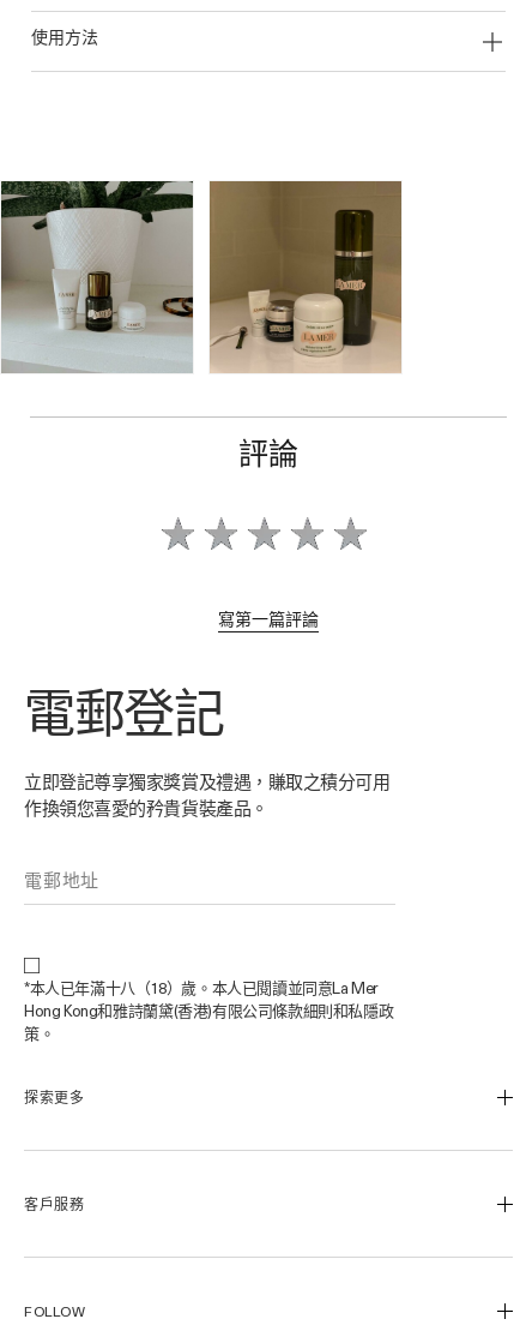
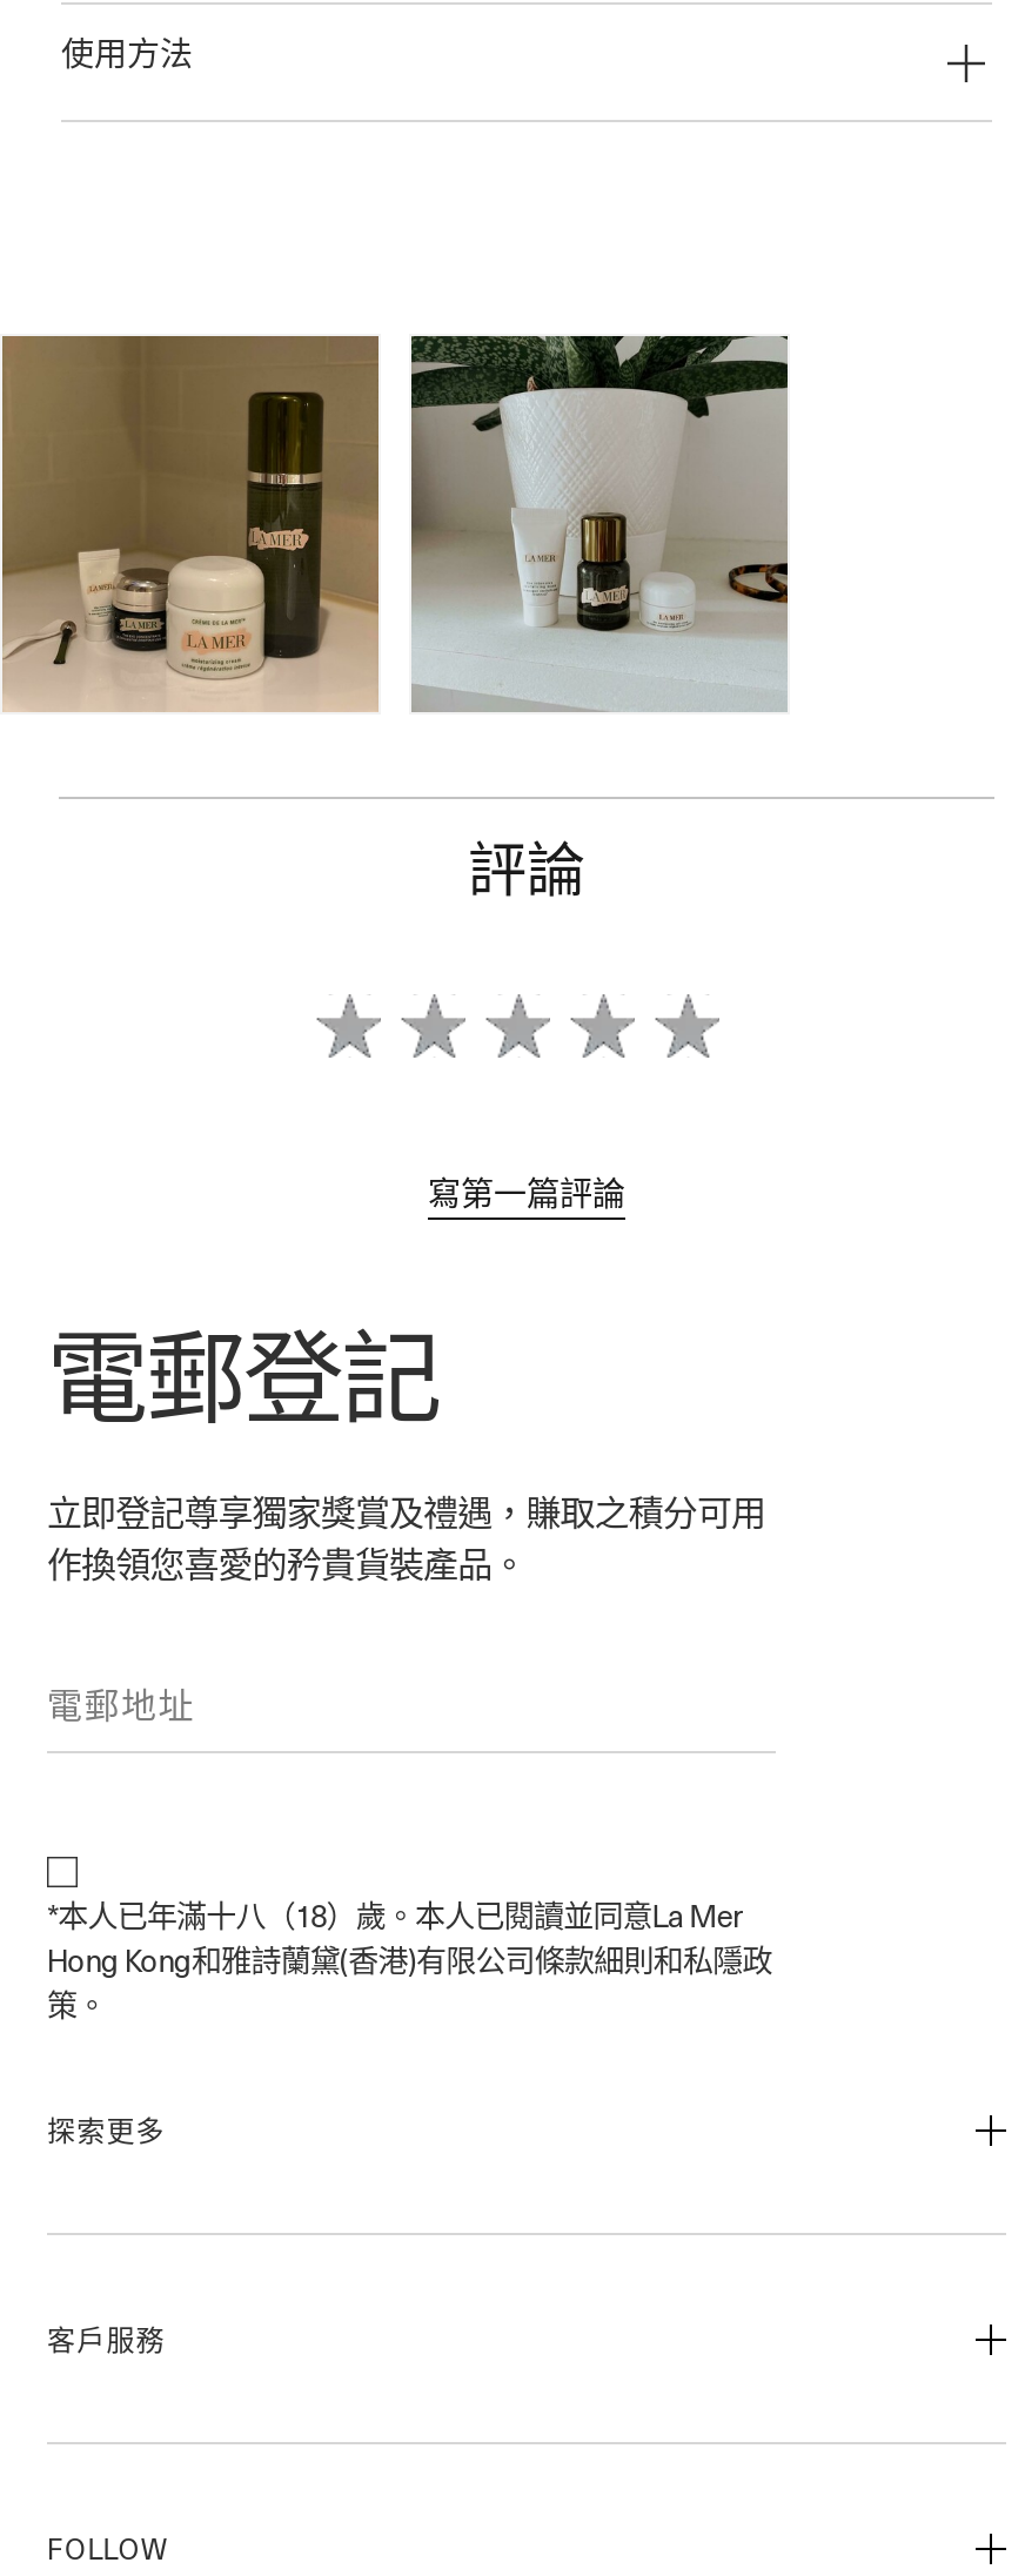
- [image]
+ [image]

- [image]
+ [image]
